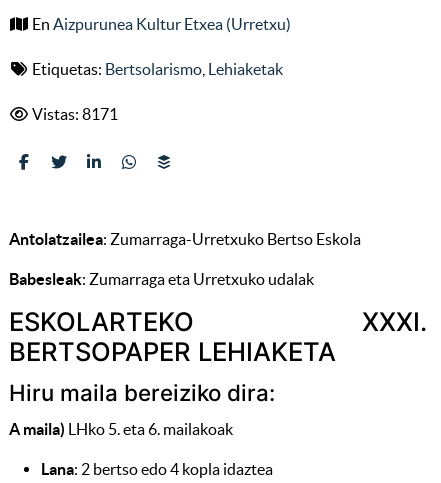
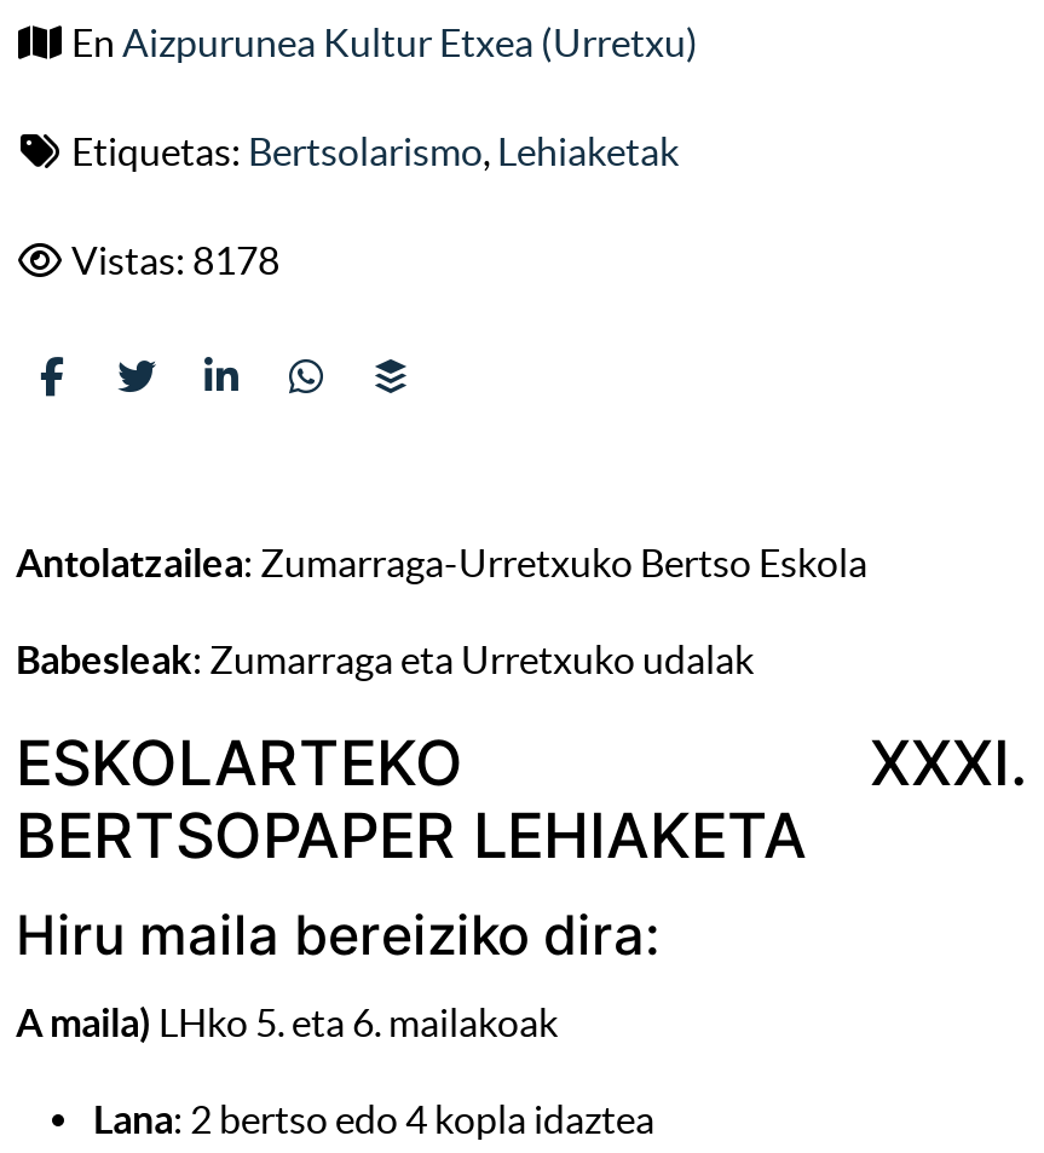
- Vistas: 8171
+ Vistas: 8178
